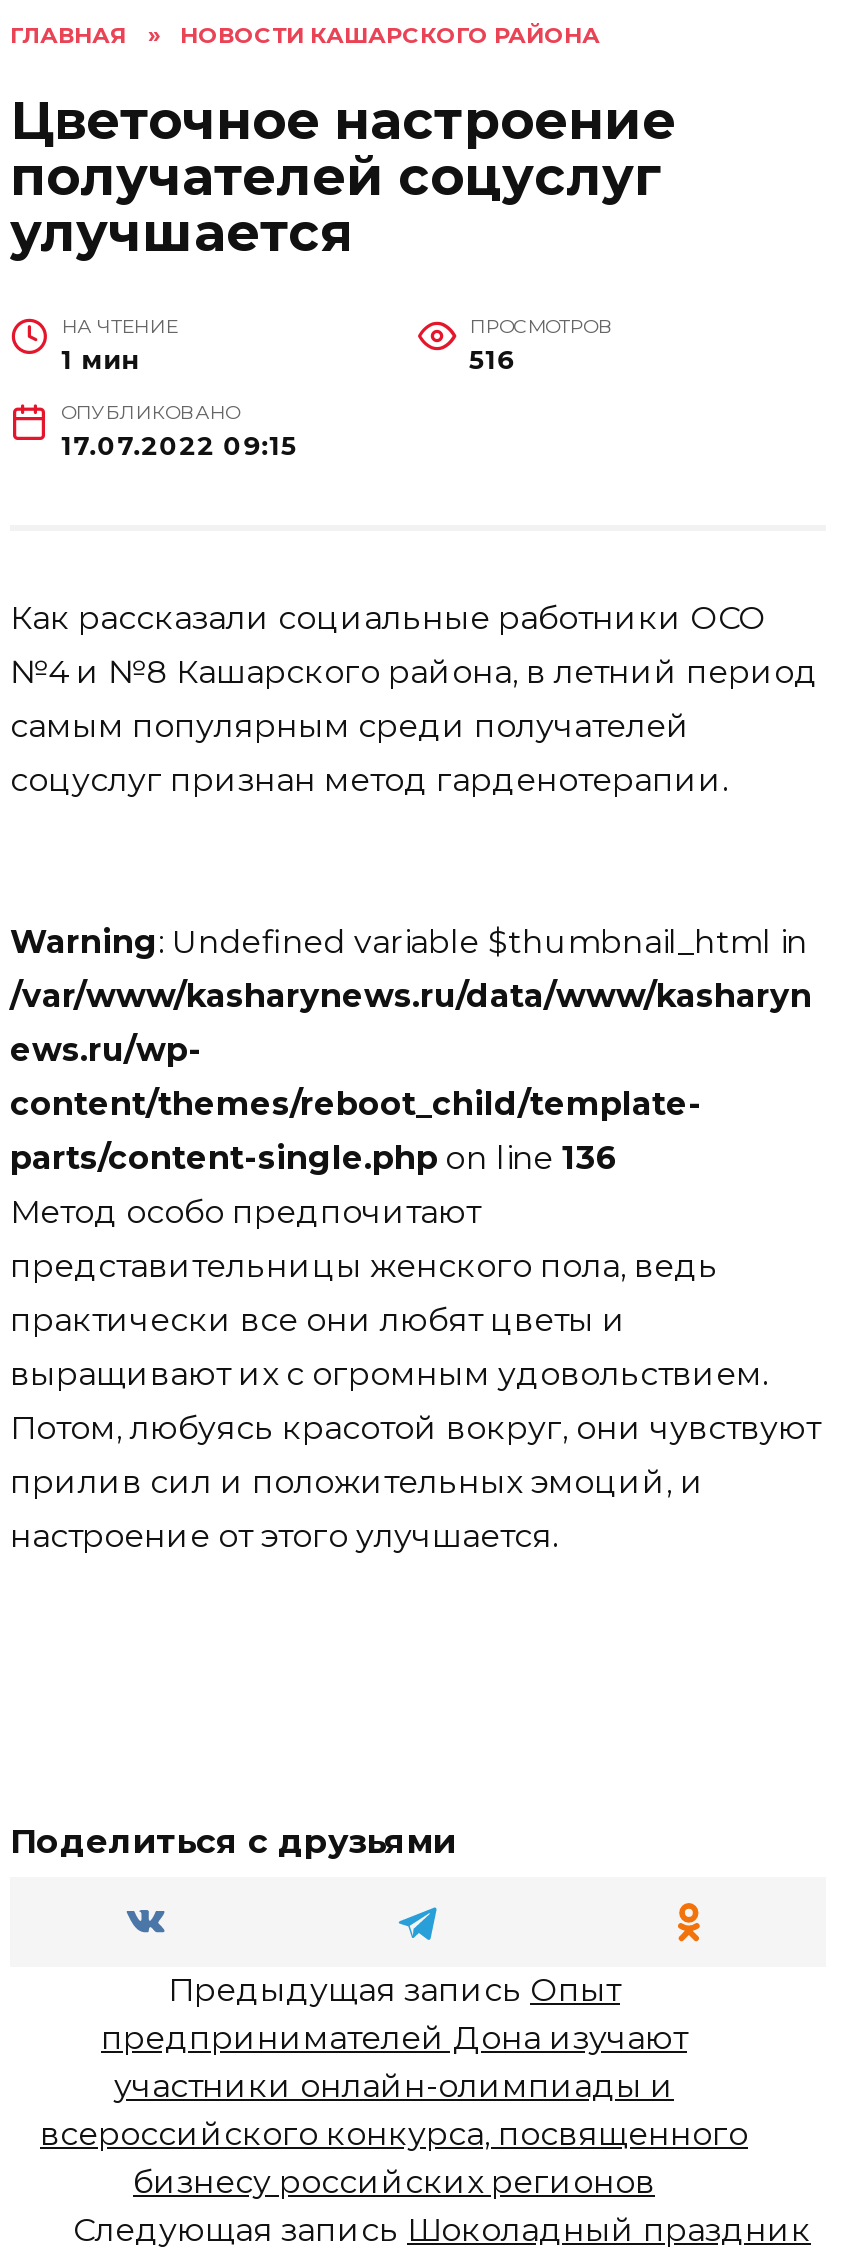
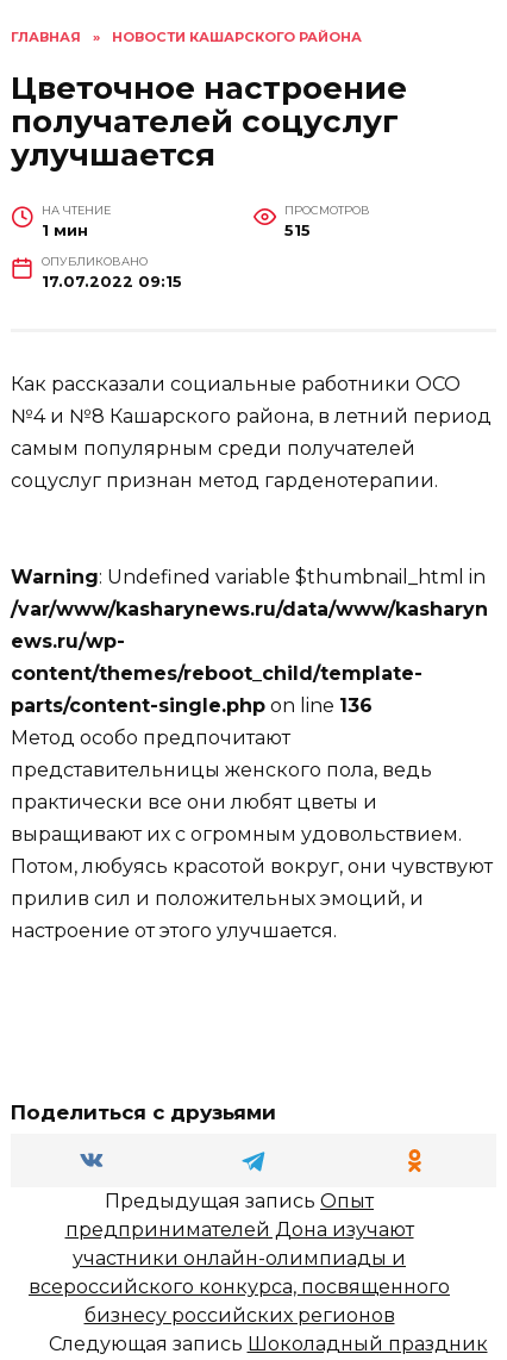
- 516
+ 515
